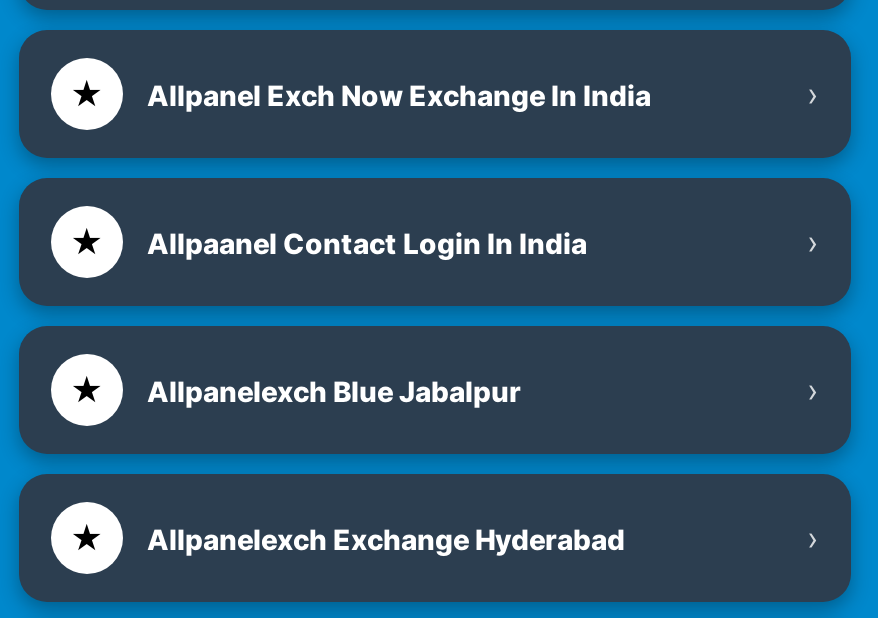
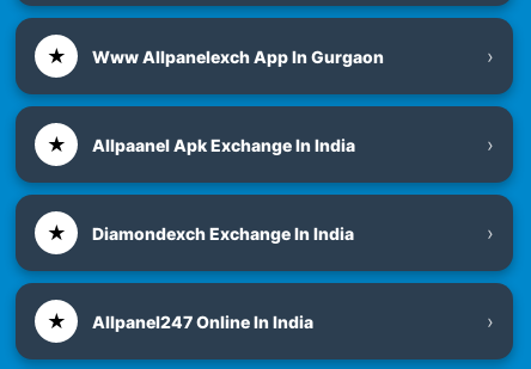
- Allpanel Exch Now Exchange In India
+ Www Allpanelexch App In Gurgaon

- Allpaanel Contact Login In India
+ Allpaanel Apk Exchange In India

- Allpanelexch Blue Jabalpur
+ Diamondexch Exchange In India

- Allpanelexch Exchange Hyderabad
+ Allpanel247 Online In India
